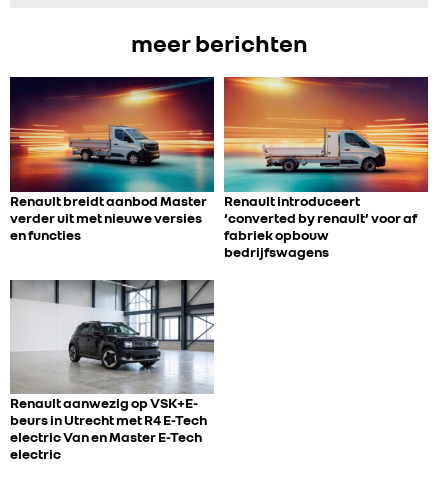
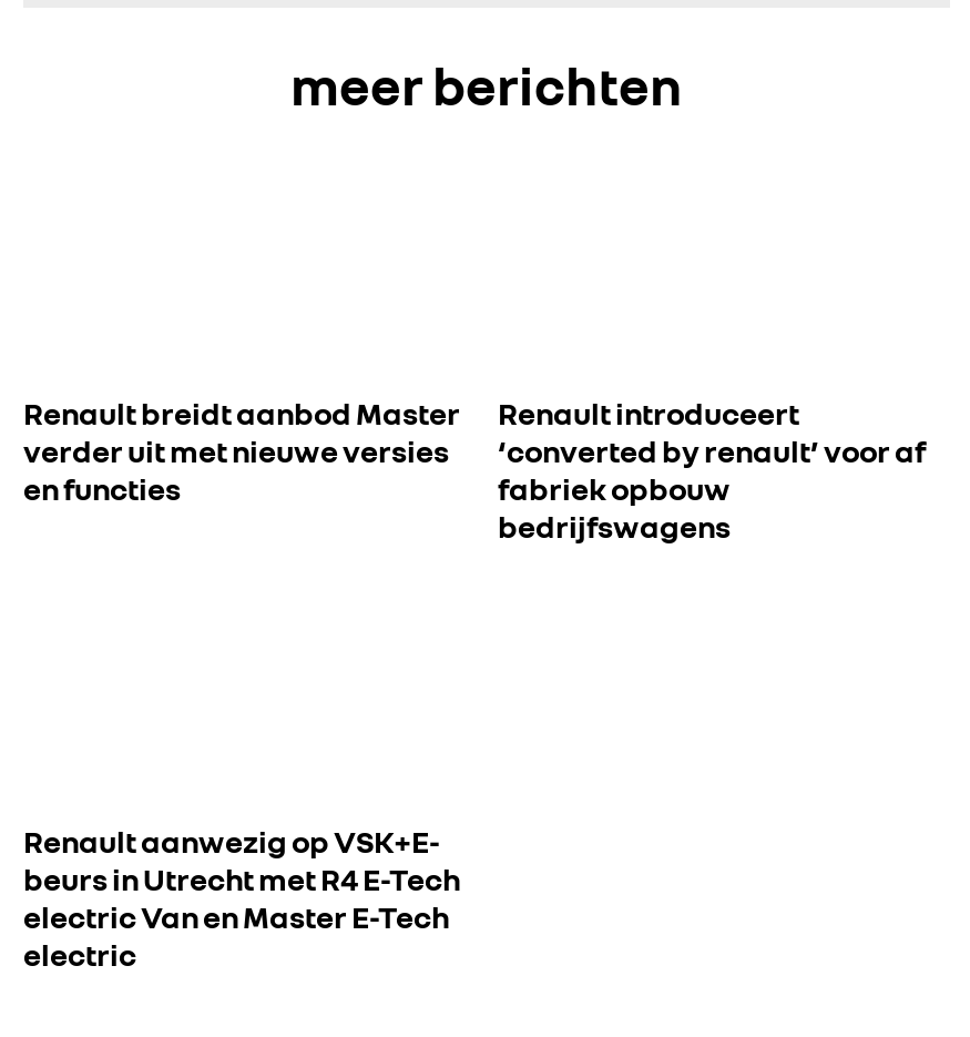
- [image]

- [image]

- [image]
